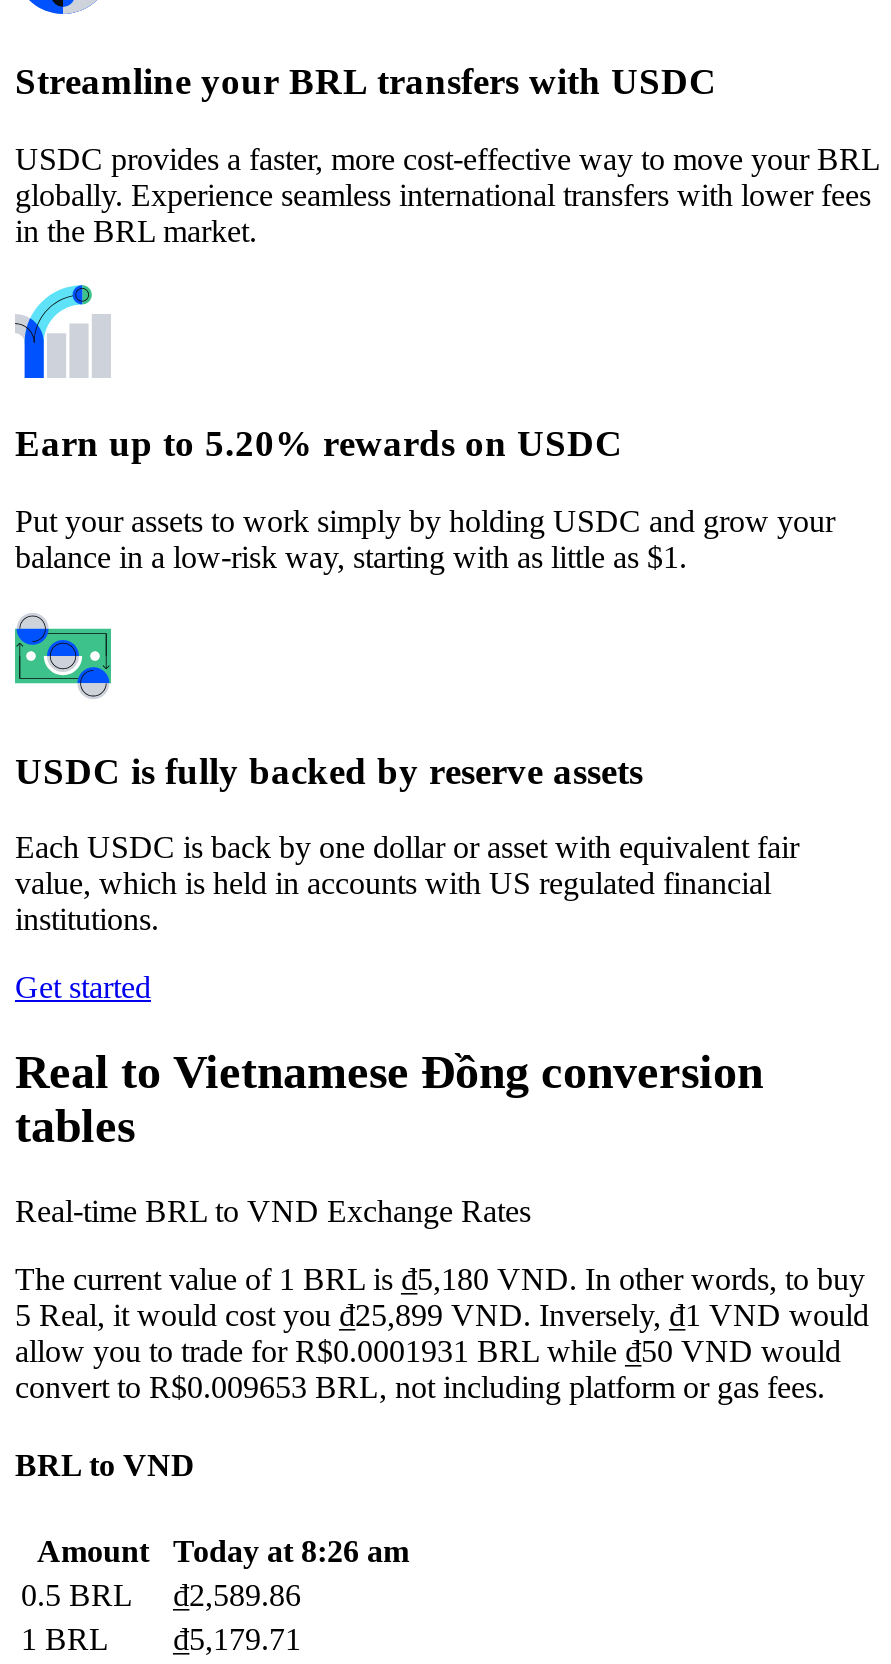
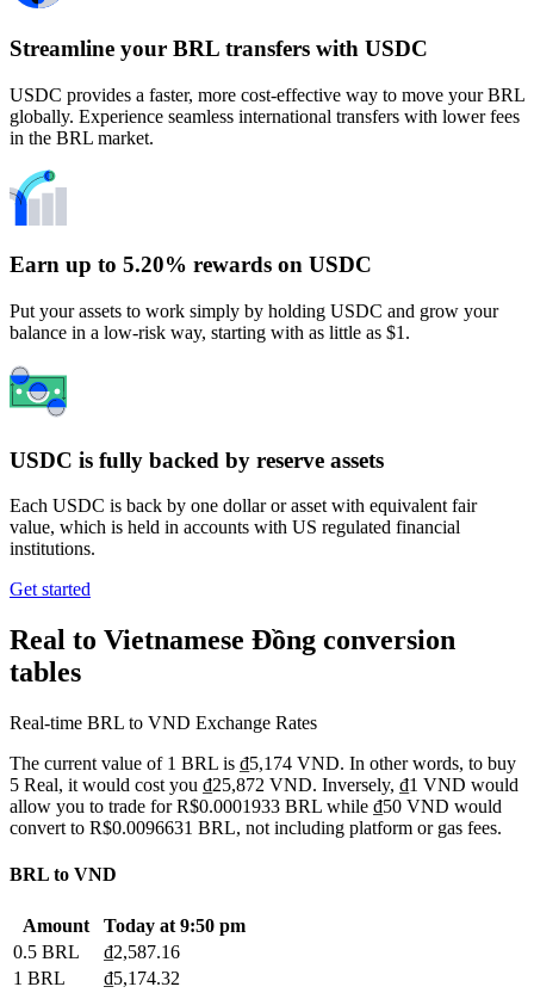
- The current value of 1 BRL is ₫5,180 VND. In other words, to buy
+ The current value of 1 BRL is ₫5,174 VND. In other words, to buy

- 5 Real, it would cost you ₫25,899 VND. Inversely, ₫1 VND would
+ 5 Real, it would cost you ₫25,872 VND. Inversely, ₫1 VND would

- allow you to trade for R$0.0001931 BRL while ₫50 VND would
+ allow you to trade for R$0.0001933 BRL while ₫50 VND would

- convert to R$0.009653 BRL, not including platform or gas fees.
+ convert to R$0.0096631 BRL, not including platform or gas fees.

- Amount Today at 8:26 am
+ Amount Today at 9:50 pm

- 0.5 BRL ₫2,589.86
+ 0.5 BRL ₫2,587.16

- 1 BRL ₫5,179.71
+ 1 BRL ₫5,174.32
